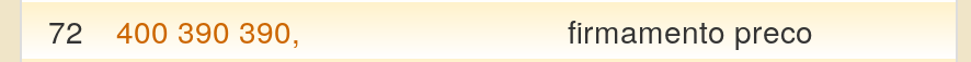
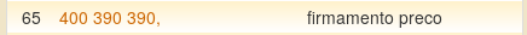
- 72 400 390 390,
+ 65 400 390 390,
